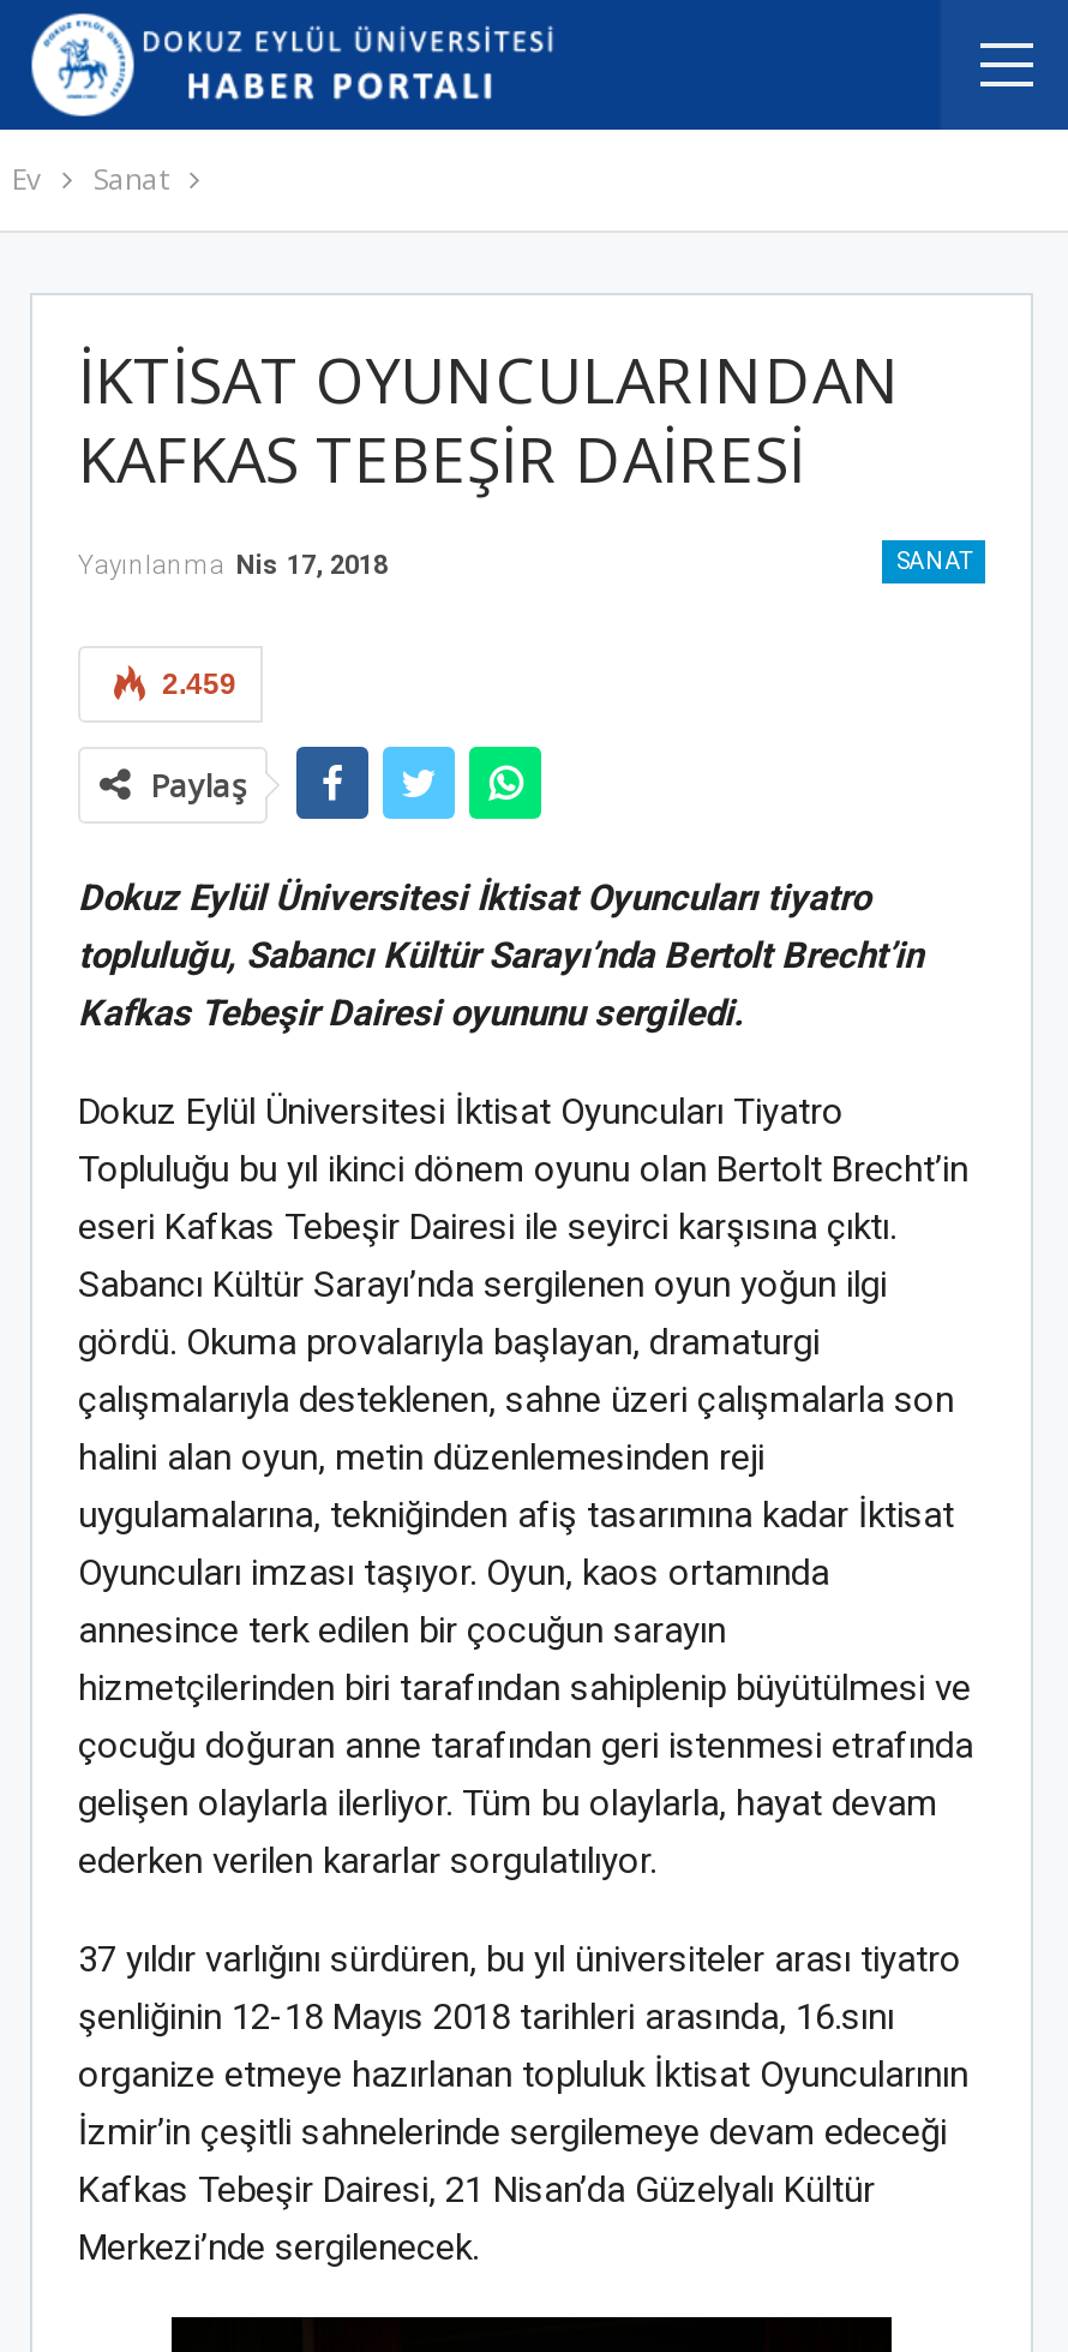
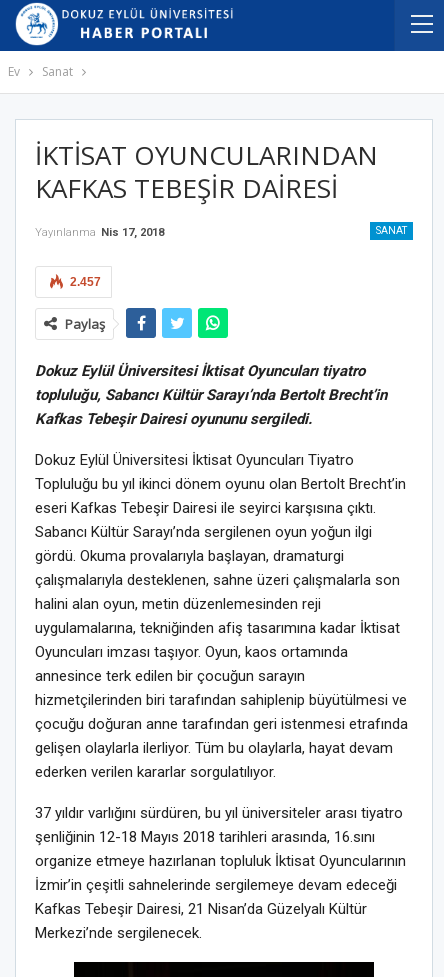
- 2.459
+ 2.457
